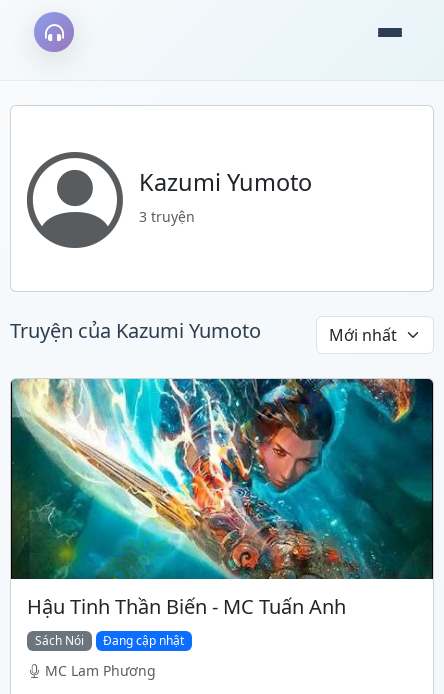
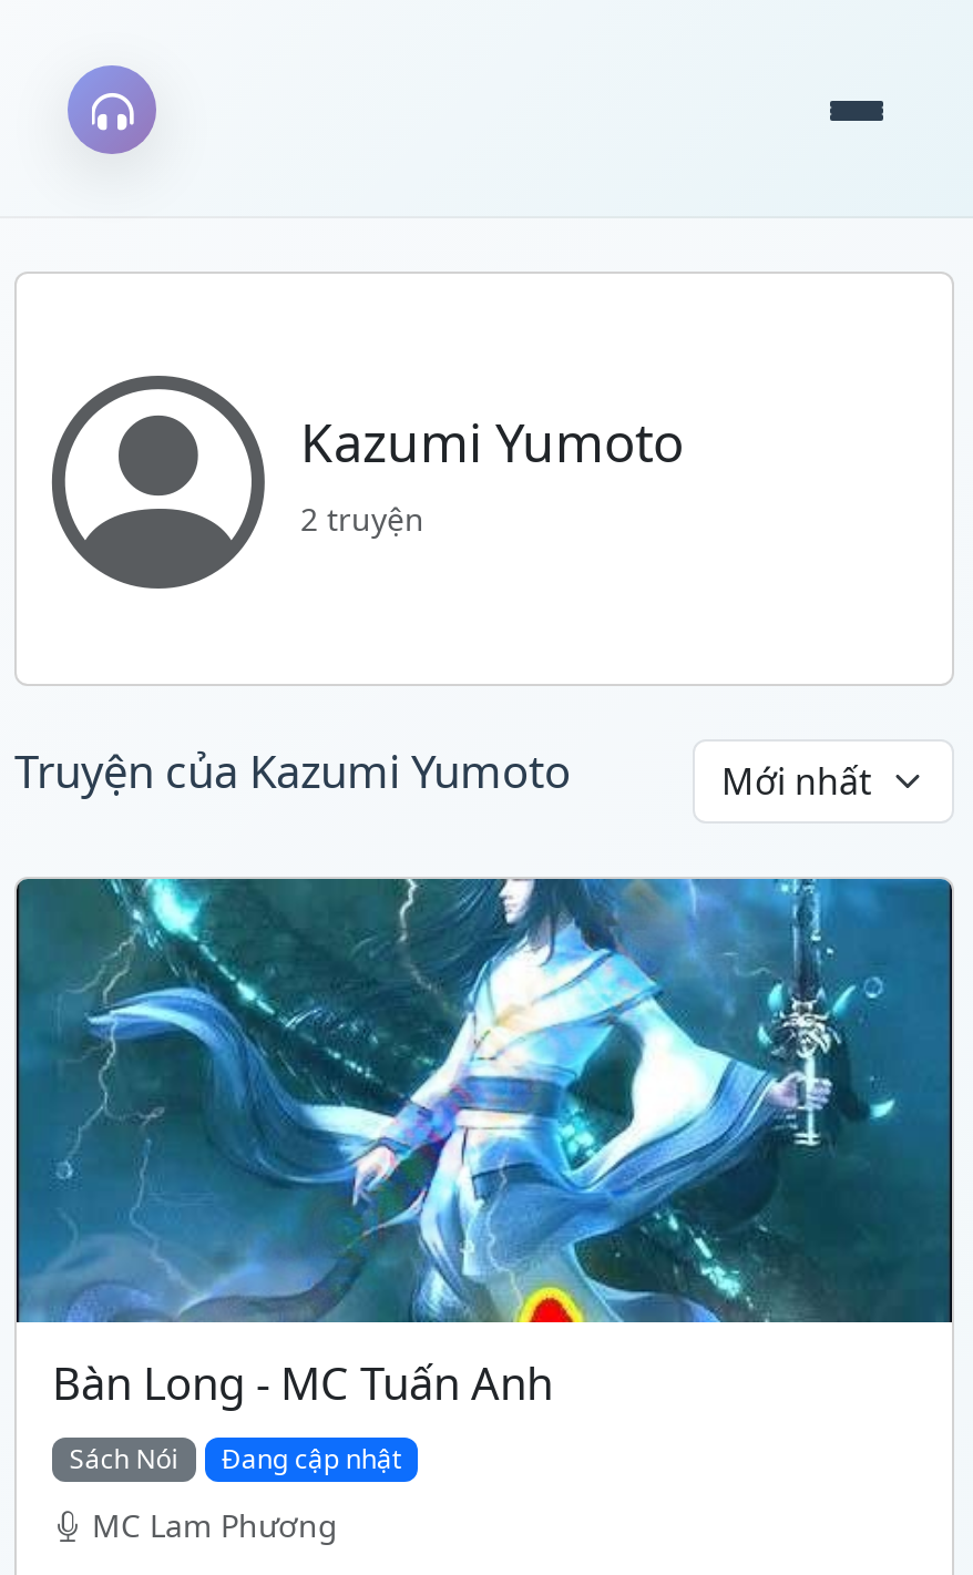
- 3 truyện
+ 2 truyện

- [image]
- Hậu Tinh Thần Biến - MC Tuấn Anh
+ [image]
+ Bàn Long - MC Tuấn Anh
